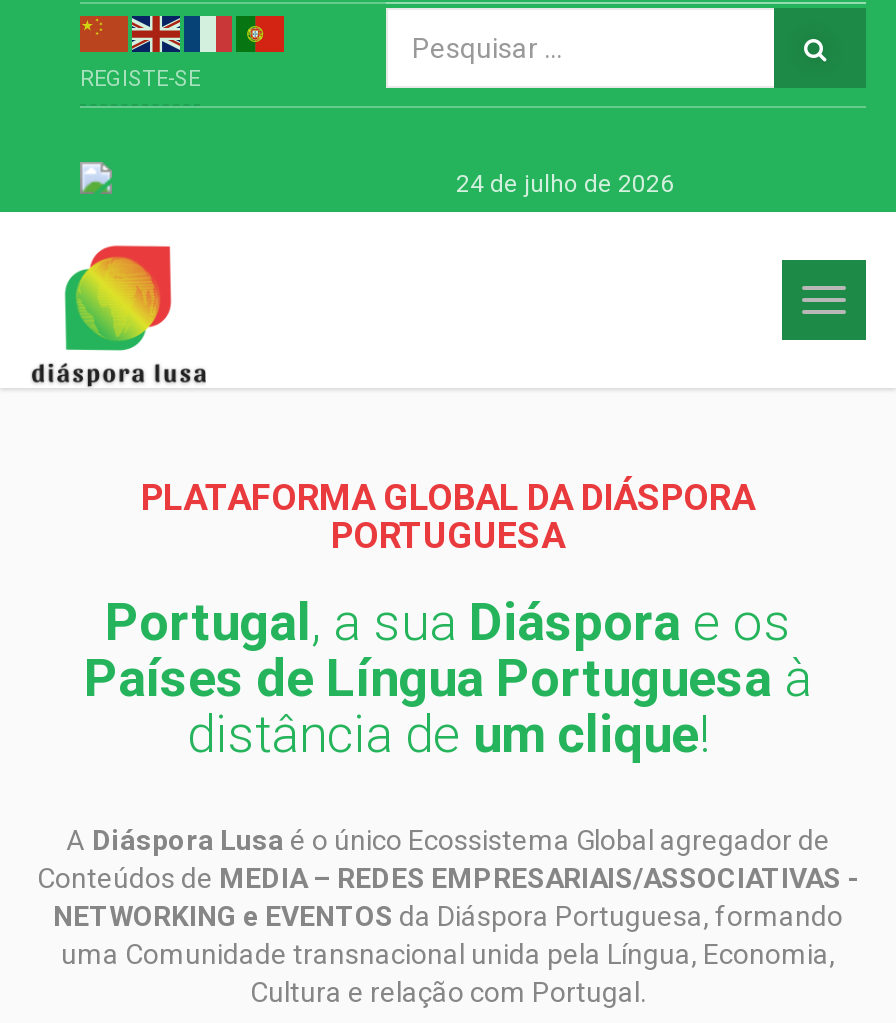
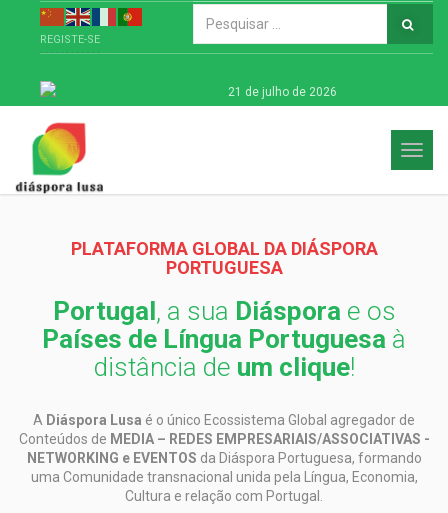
- 24 de julho de 2026
+ 21 de julho de 2026
